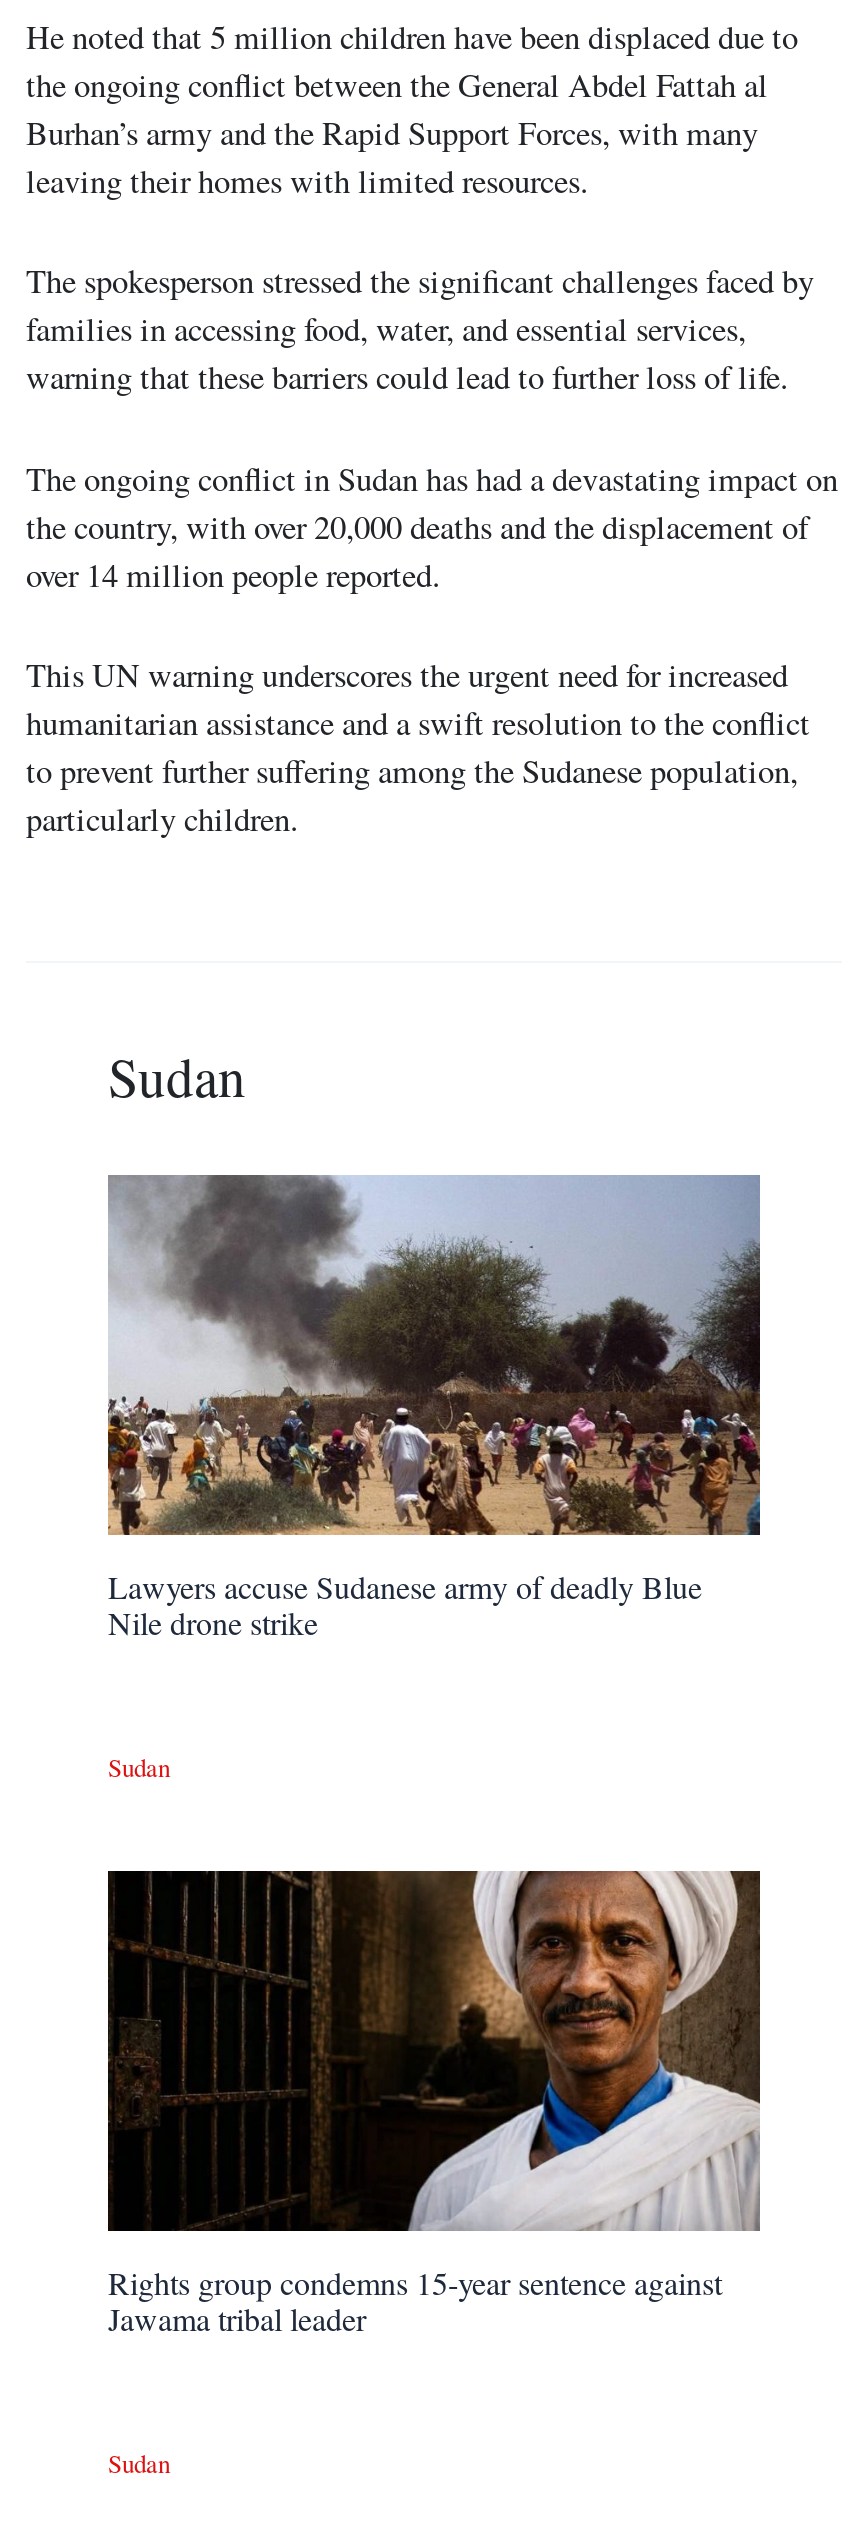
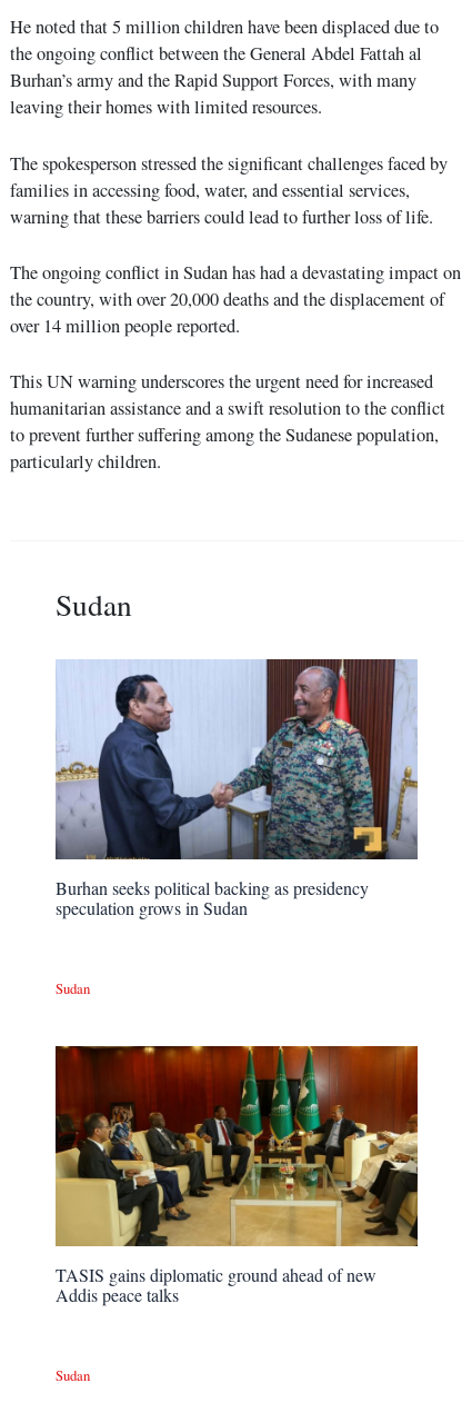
- [image]
- Lawyers accuse Sudanese army of deadly Blue
- Nile drone strike
+ [image]
+ Burhan seeks political backing as presidency
+ speculation grows in Sudan

- [image]
- Rights group condemns 15-year sentence against
- Jawama tribal leader
+ [image]
+ TASIS gains diplomatic ground ahead of new
+ Addis peace talks
